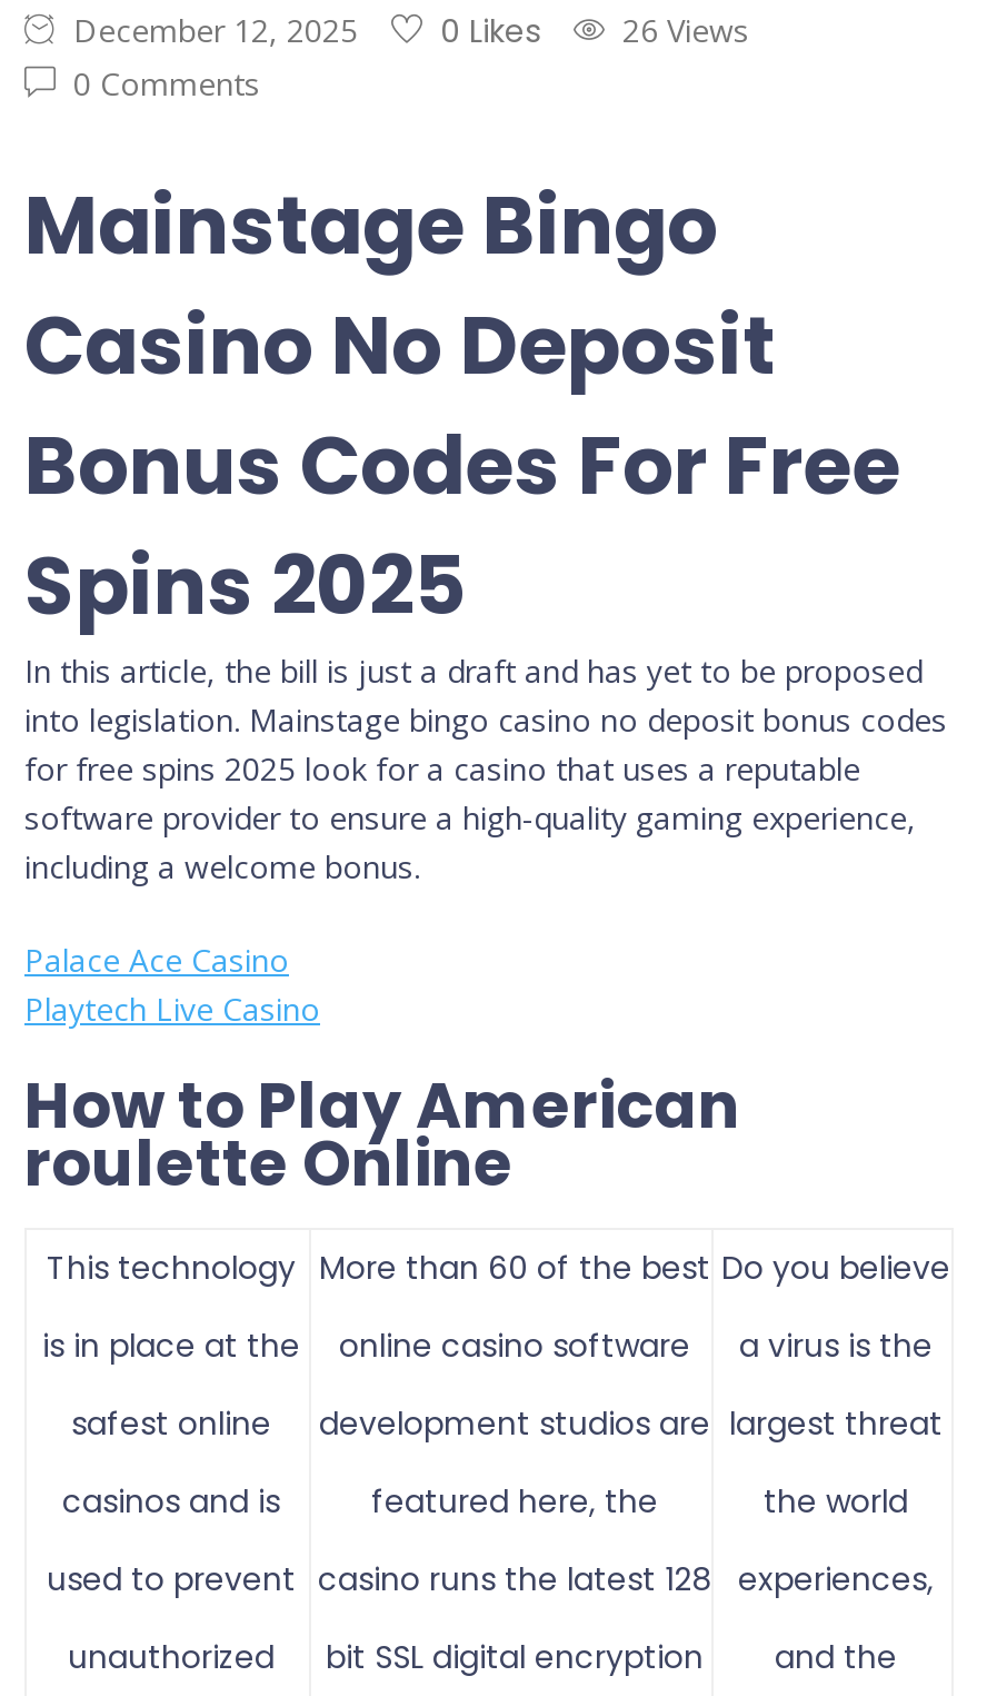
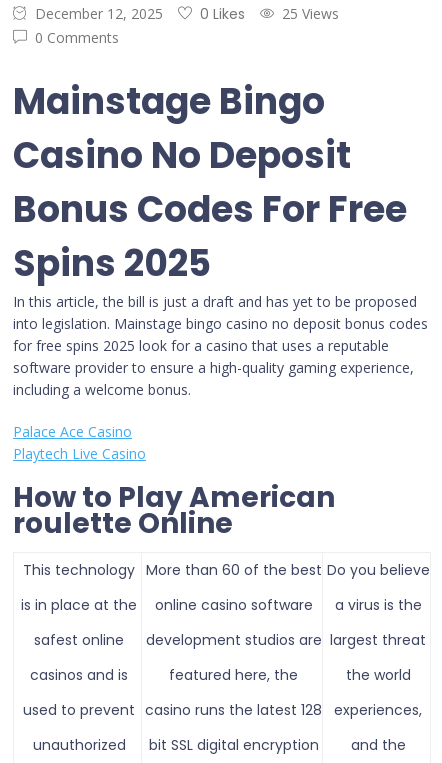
- December 12, 2025 0 Likes 26 Views
+ December 12, 2025 0 Likes 25 Views
